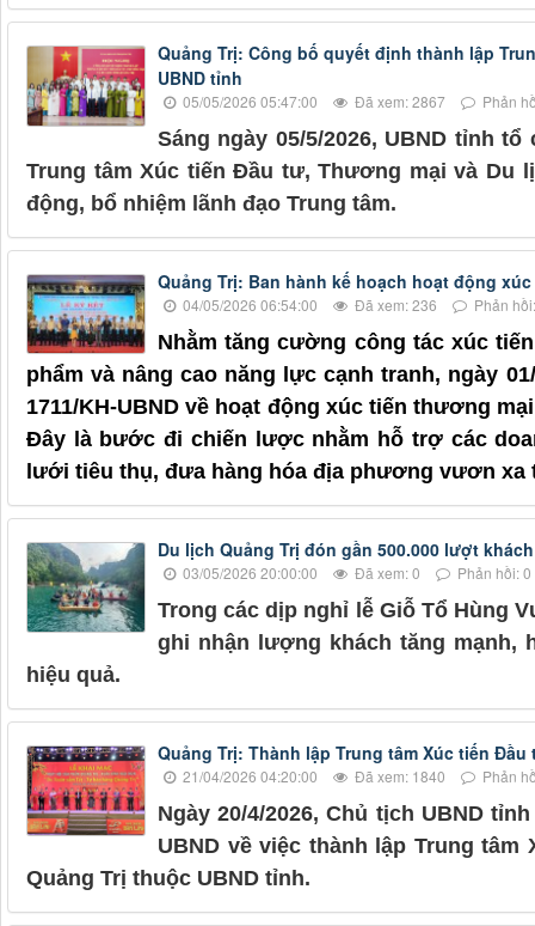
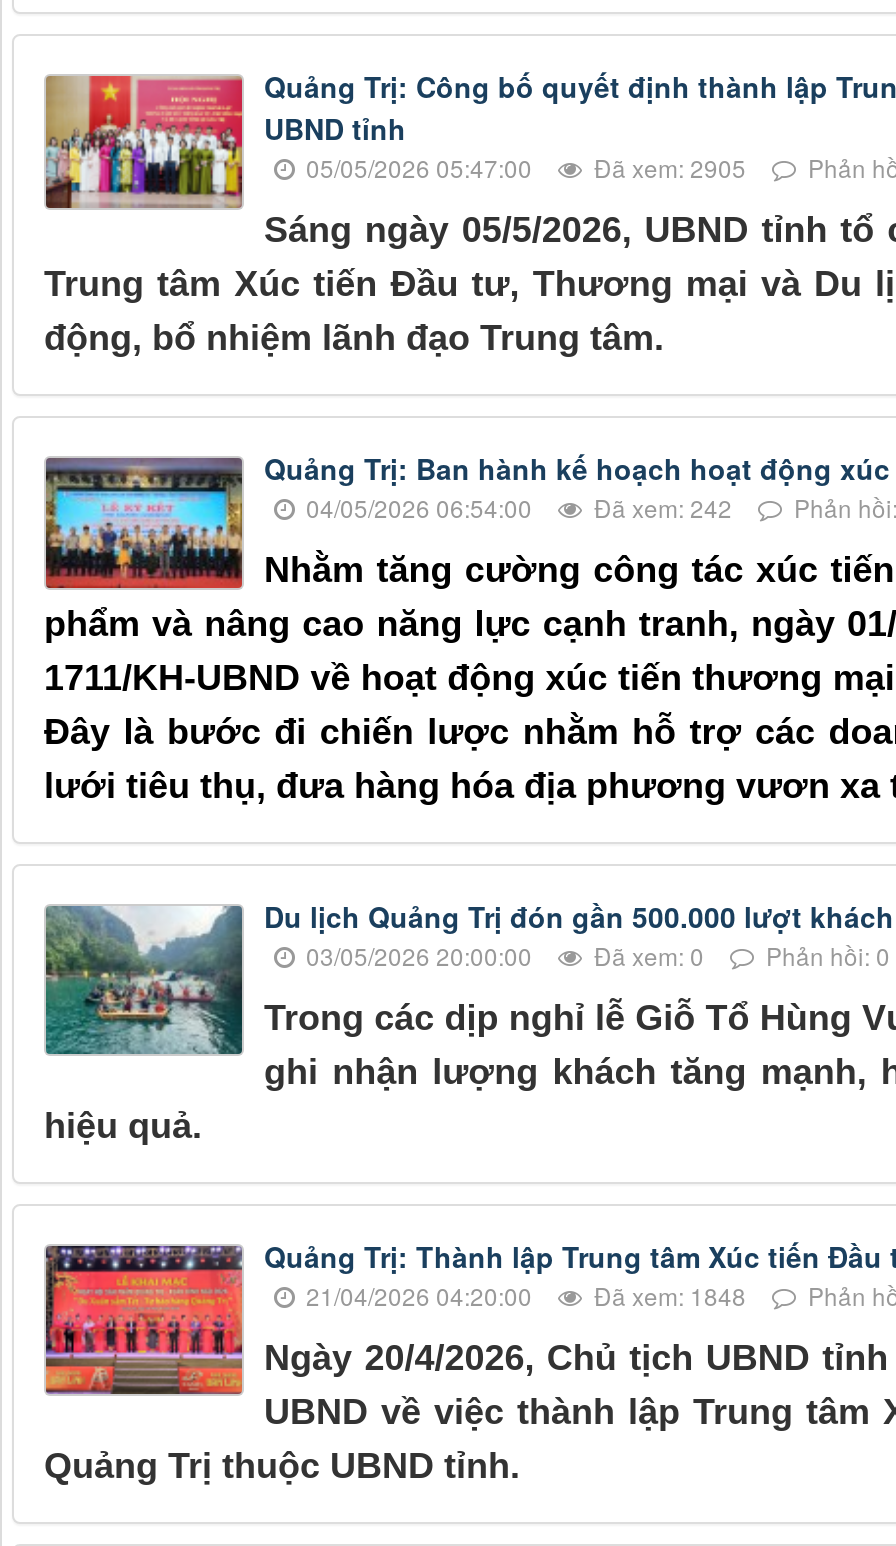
- Đã xem: 2867
+ Đã xem: 2905

- Đã xem: 236
+ Đã xem: 242

- Đã xem: 1840
+ Đã xem: 1848
